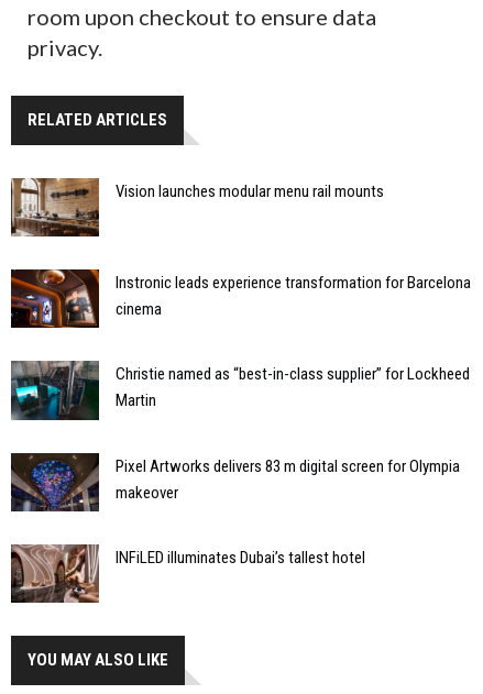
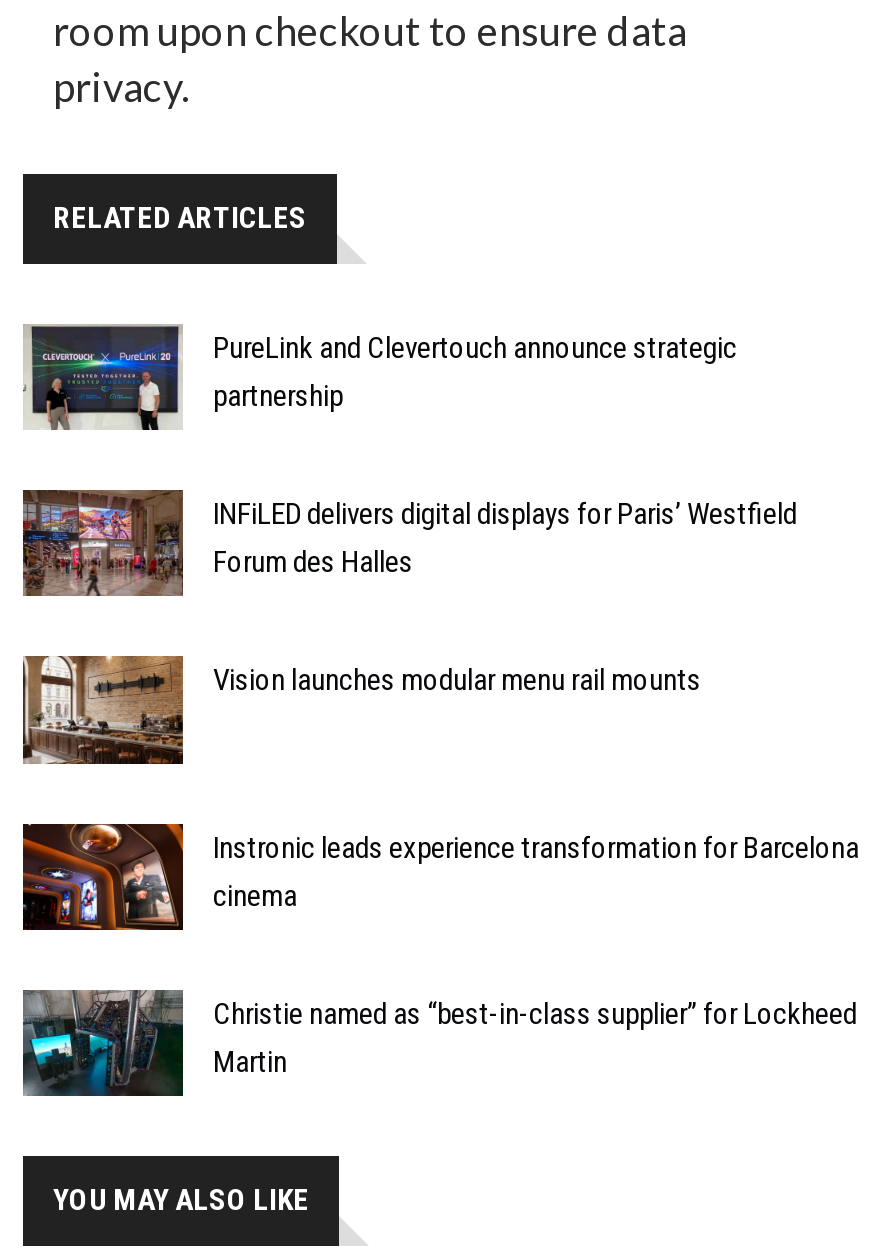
+ [image]

+ [image]
+ PureLink and Clevertouch announce strategic
+ partnership
+ INFiLED delivers digital displays for Paris’ Westfield
+ Forum des Halles

moved down: [image] | Vision launches modular menu rail mounts | Instronic leads experience transformation for Barcelona | cinema | Christie named as “best-in-class supplier” for Lockheed | Martin

- [image]
- Pixel Artworks delivers 83 m digital screen for Olympia
- makeover
- INFiLED illuminates Dubai’s tallest hotel

- [image]
